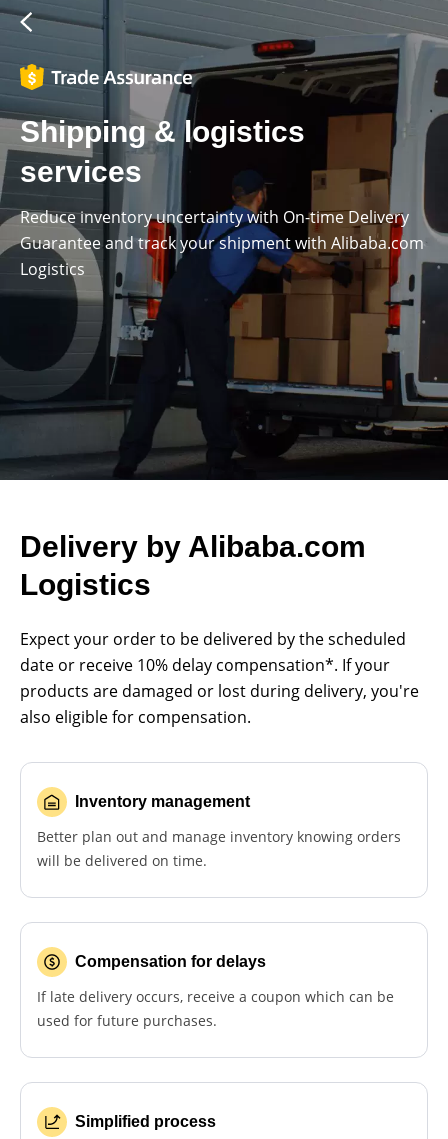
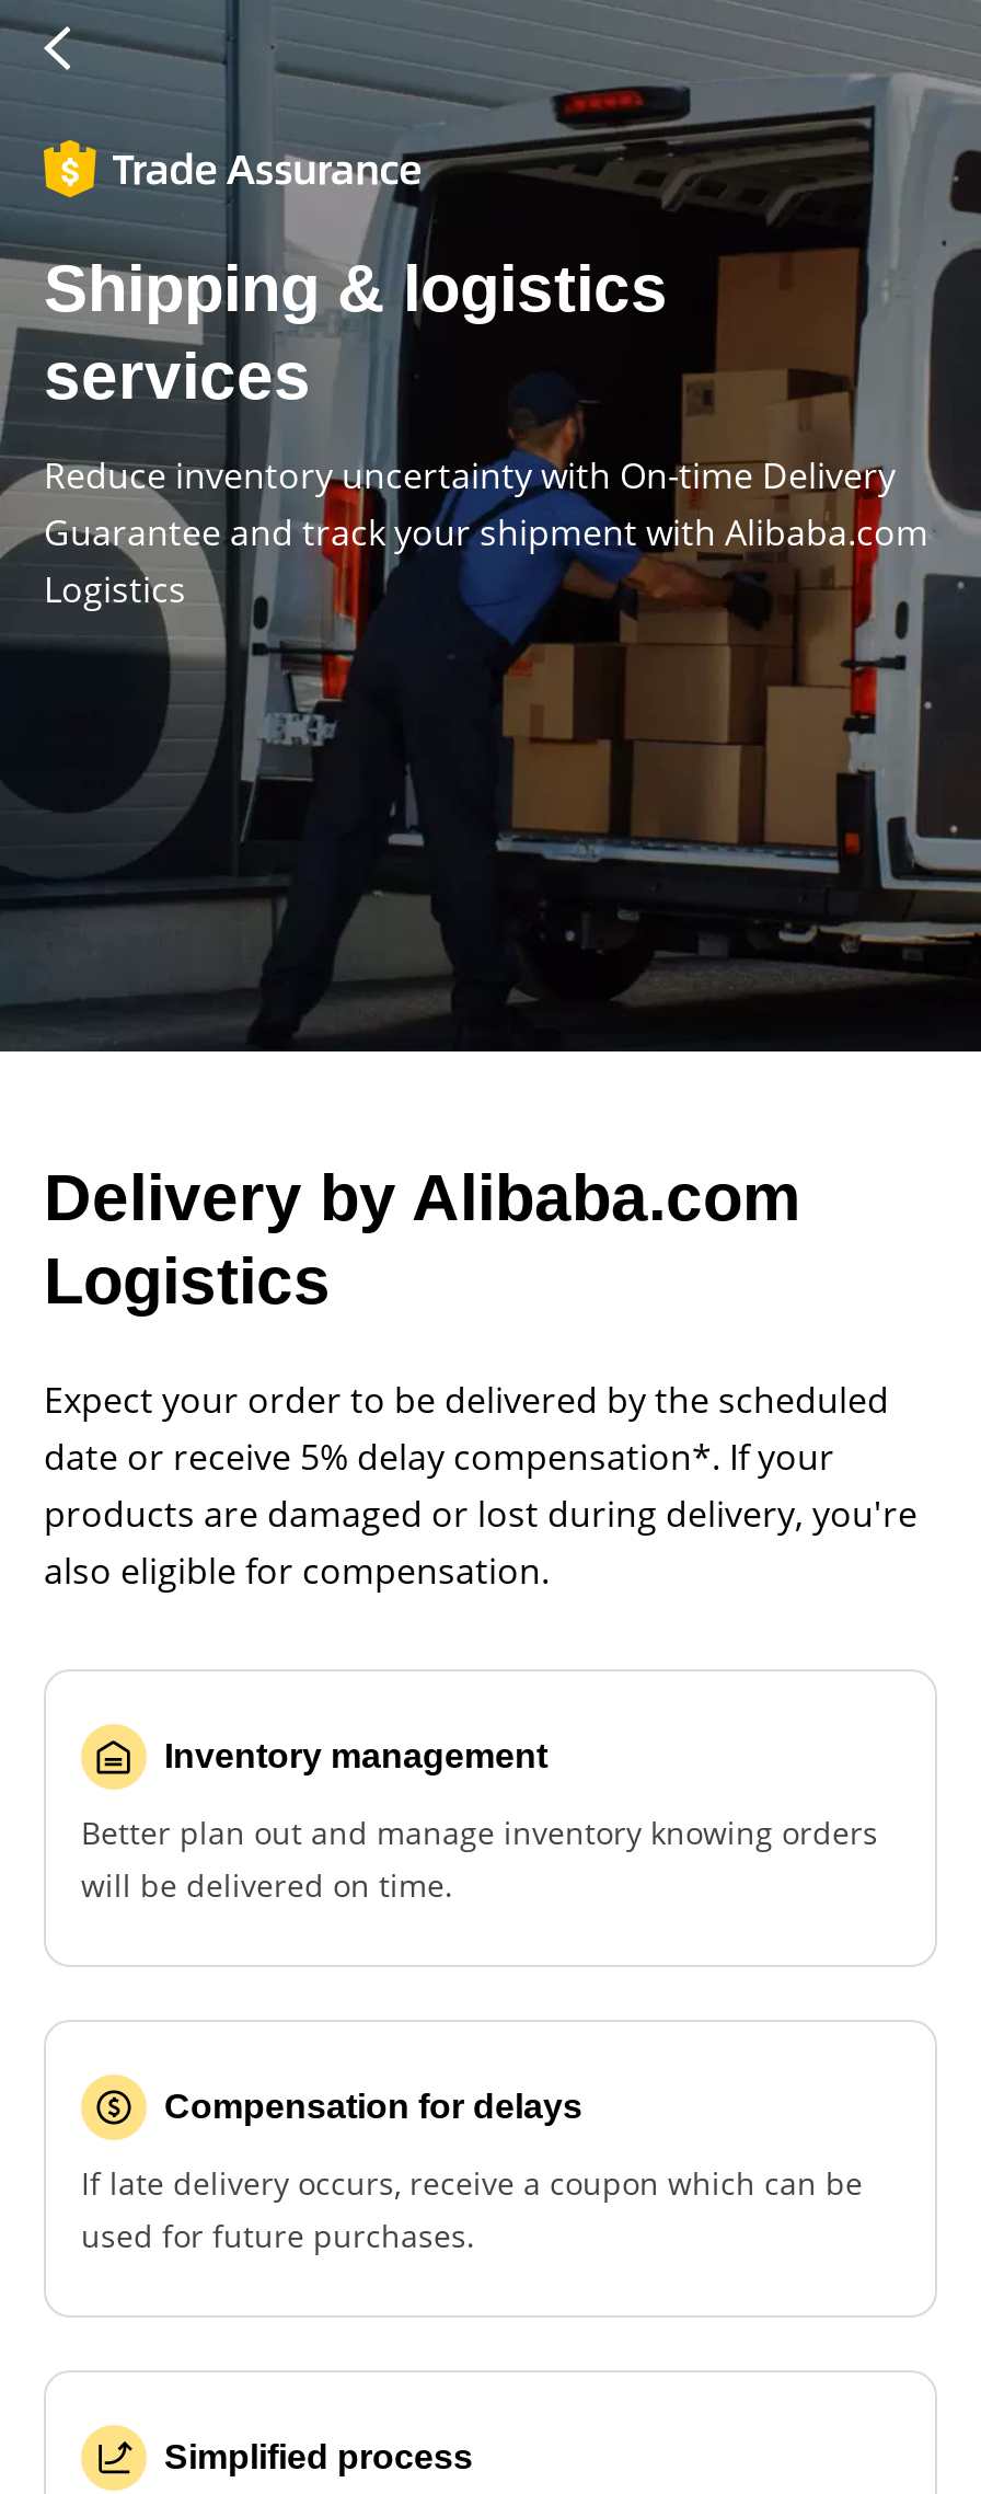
- date or receive 10% delay compensation*. If your
+ date or receive 5% delay compensation*. If your
